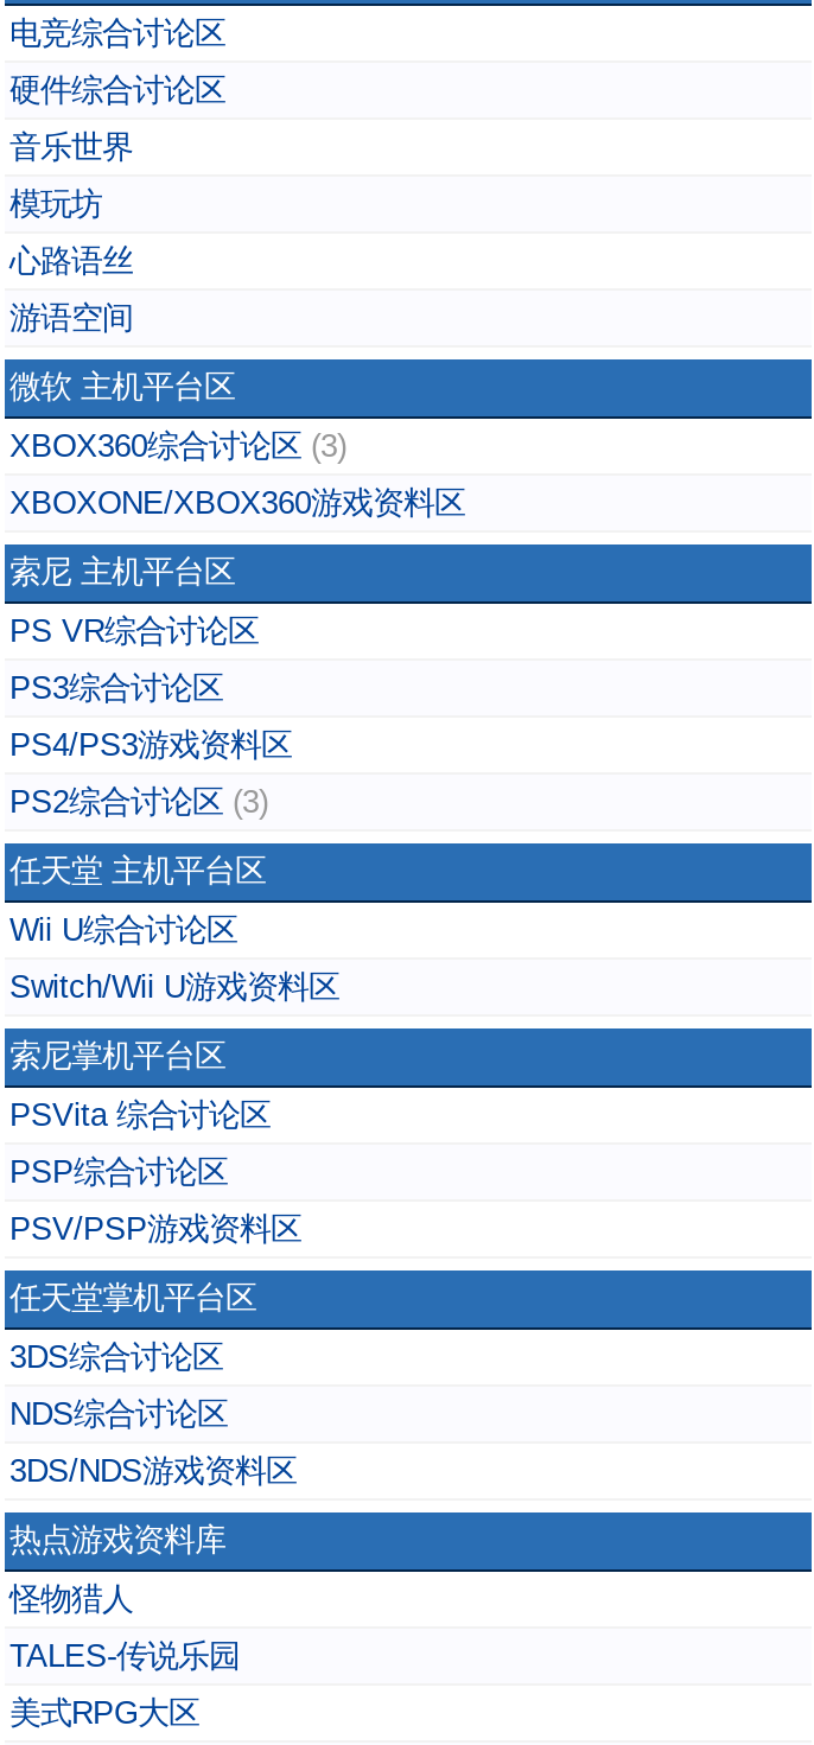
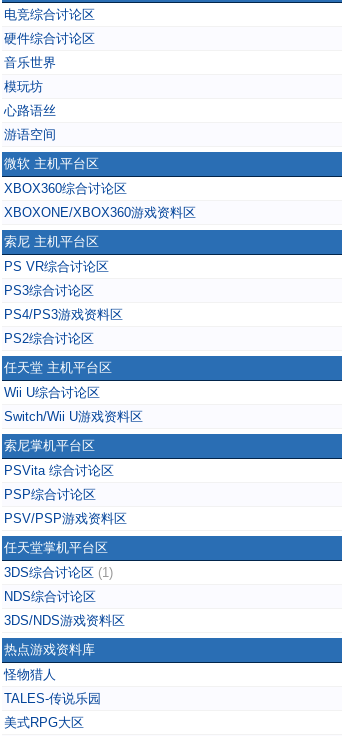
- XBOX360综合讨论区 (3)
+ XBOX360综合讨论区

- PS2综合讨论区 (3)
+ PS2综合讨论区

- 3DS综合讨论区
+ 3DS综合讨论区 (1)
